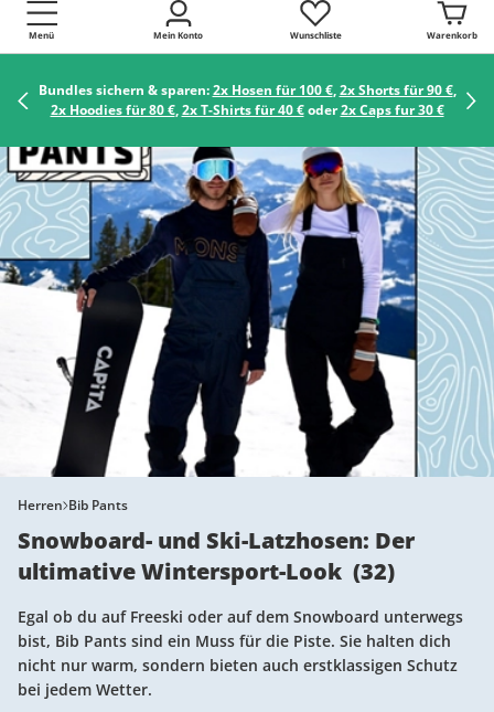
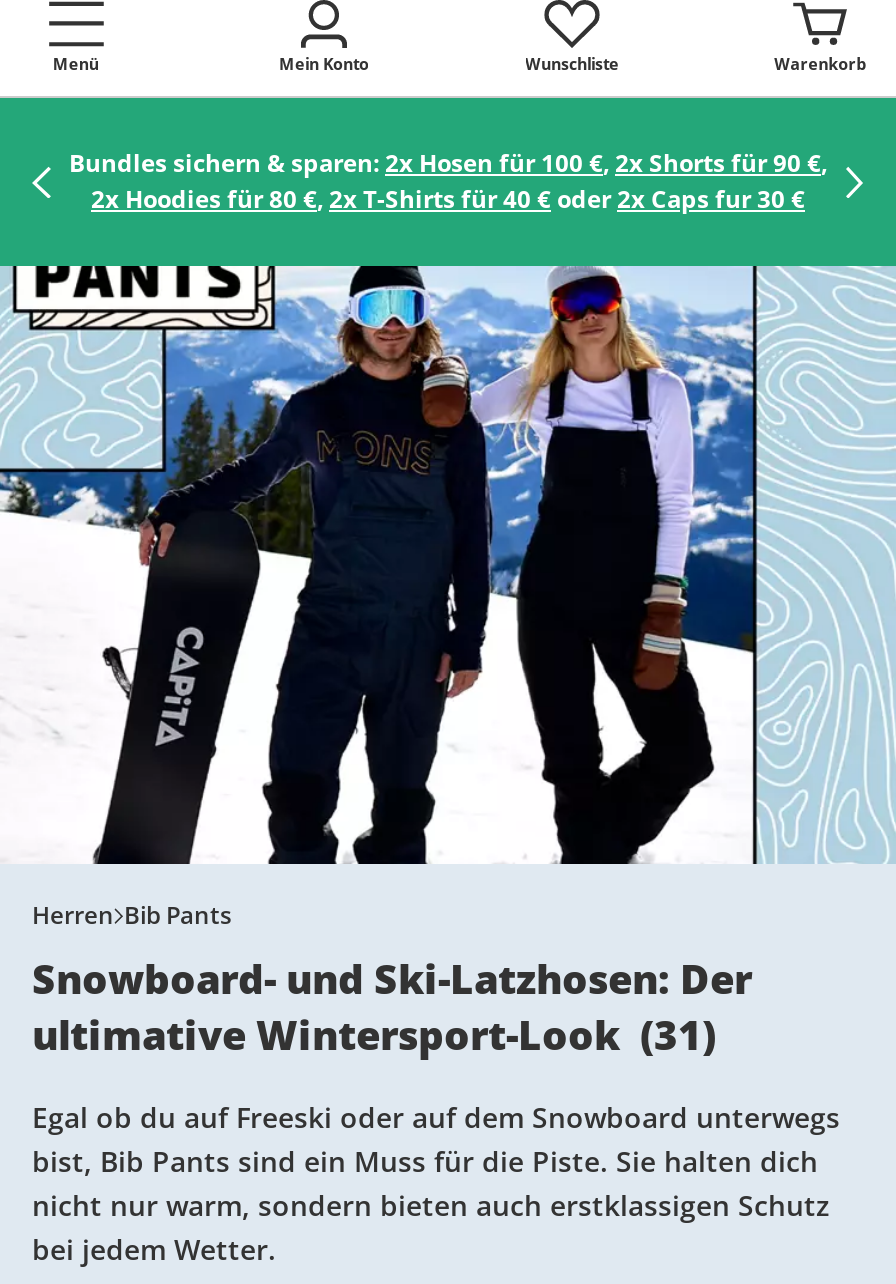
- ultimative Wintersport-Look (32)
+ ultimative Wintersport-Look (31)
